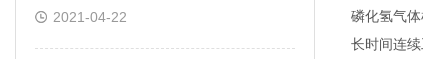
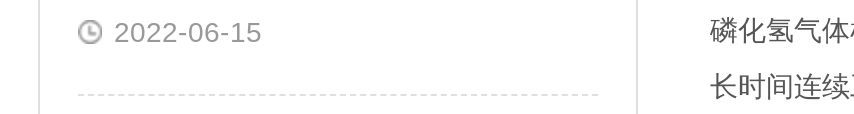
- 2021-04-22
+ 2022-06-15
